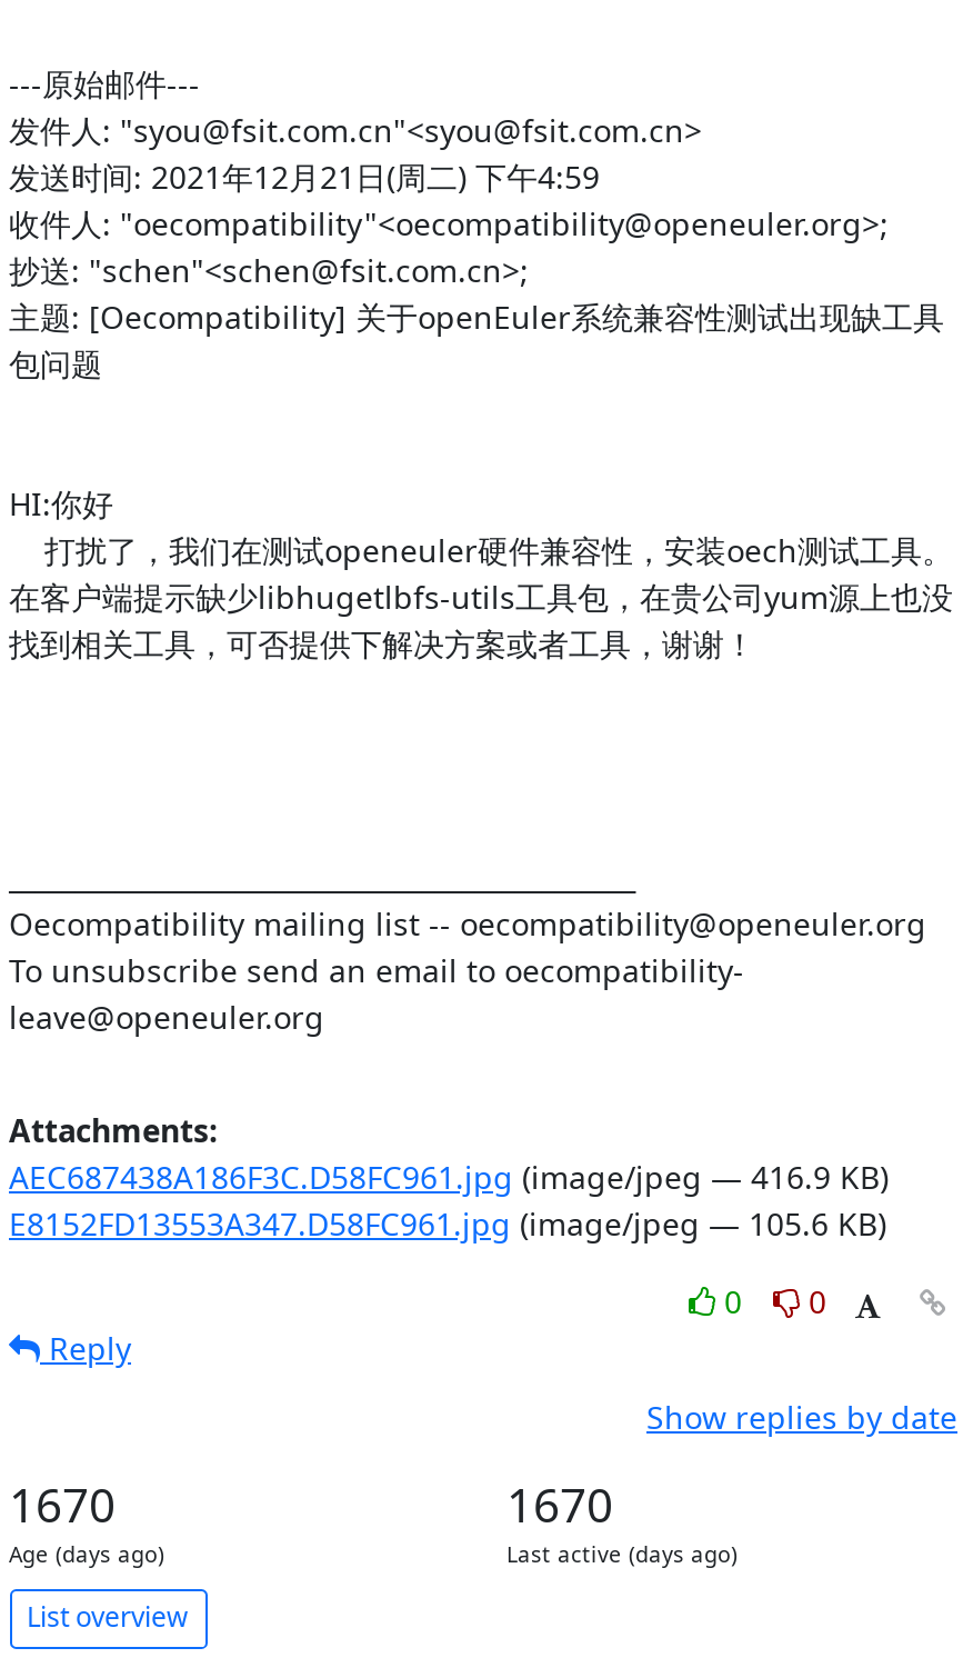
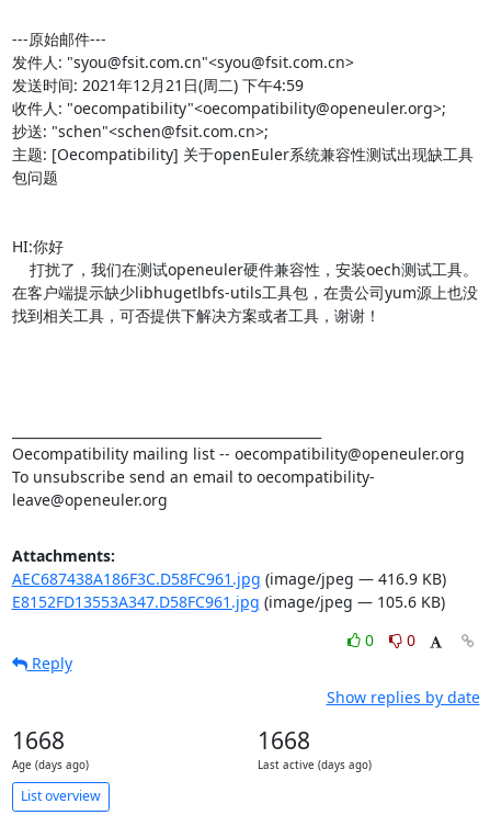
- 1670
+ 1668

- 1670
+ 1668
